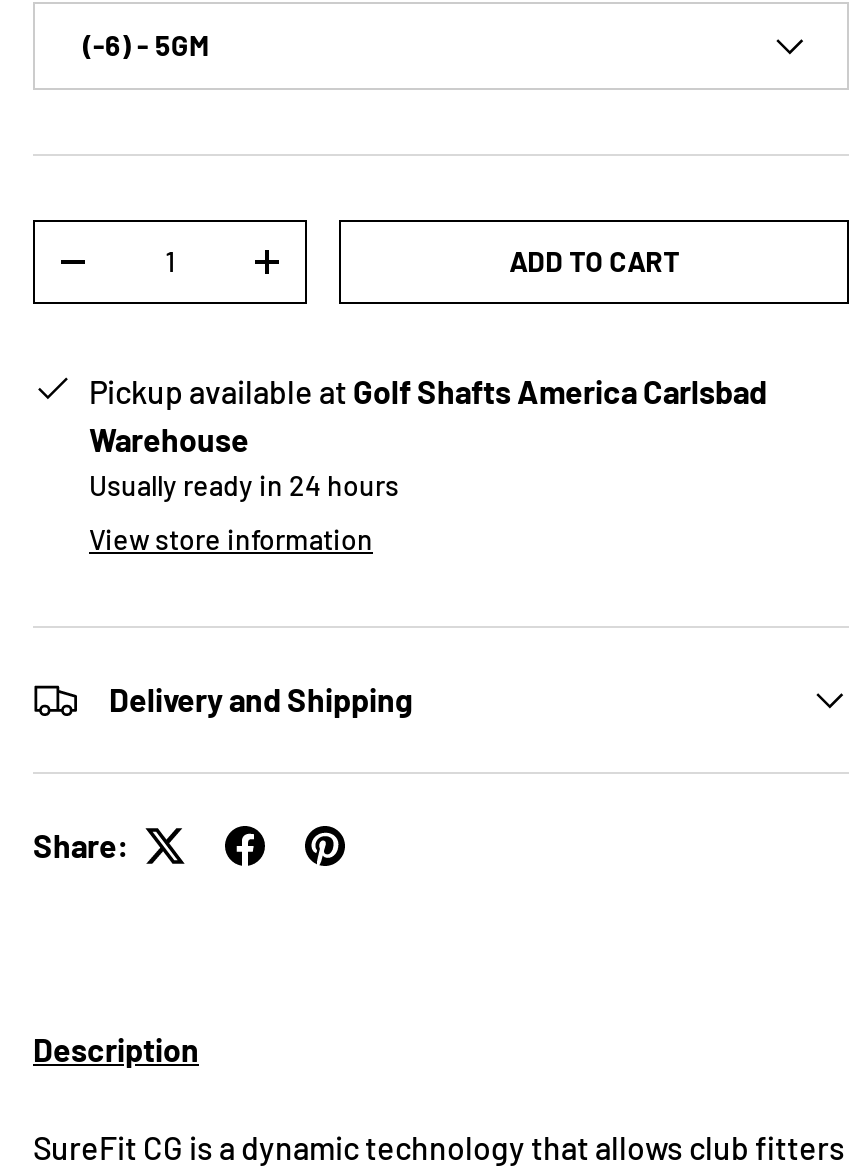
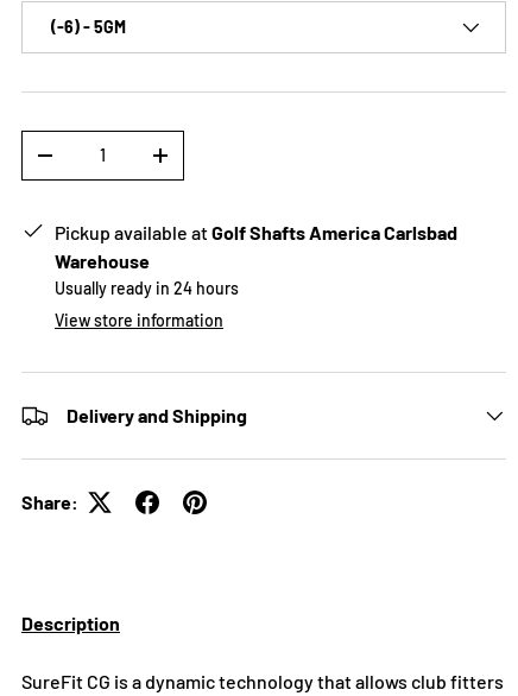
- ADD TO CART
